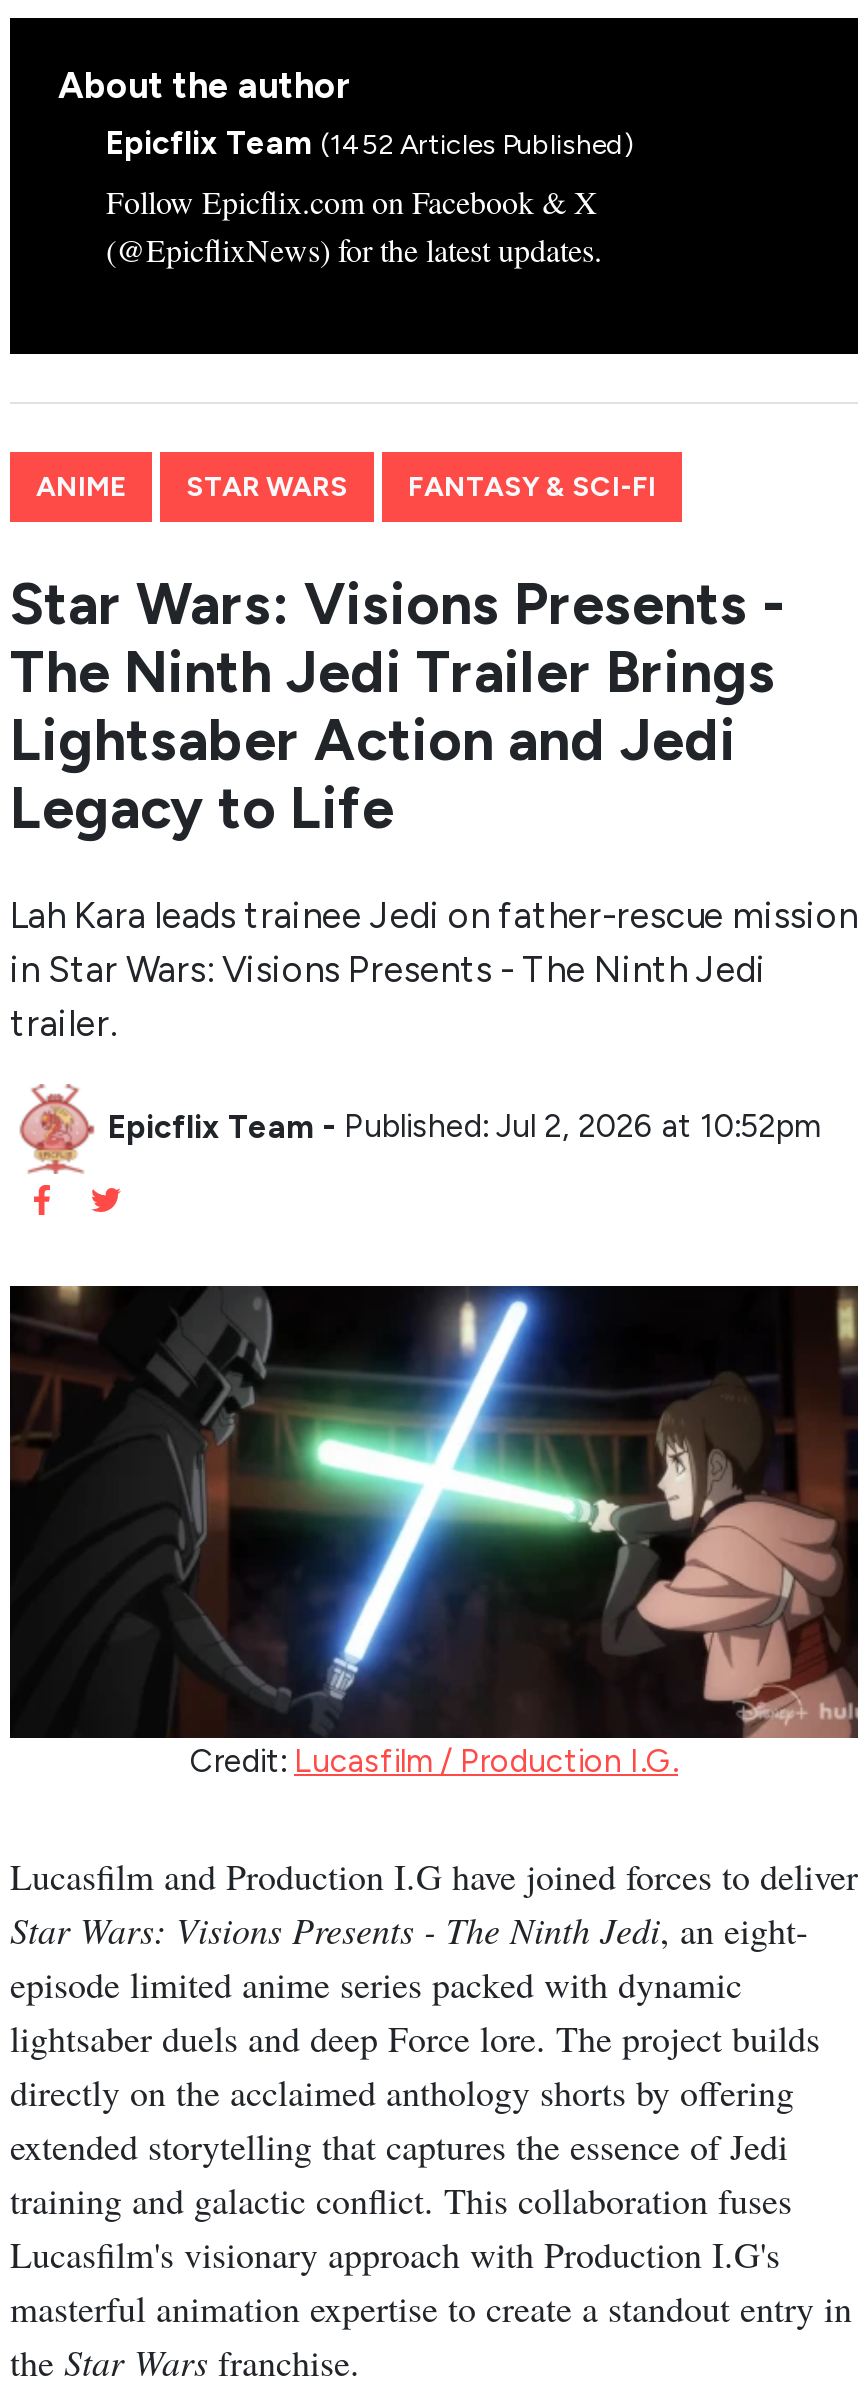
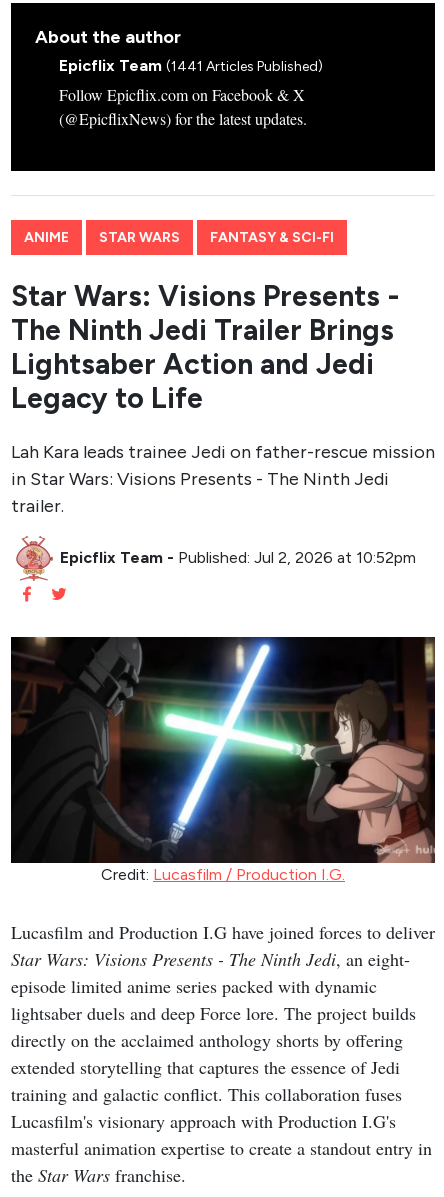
- Epicflix Team (1452 Articles Published)
+ Epicflix Team (1441 Articles Published)
